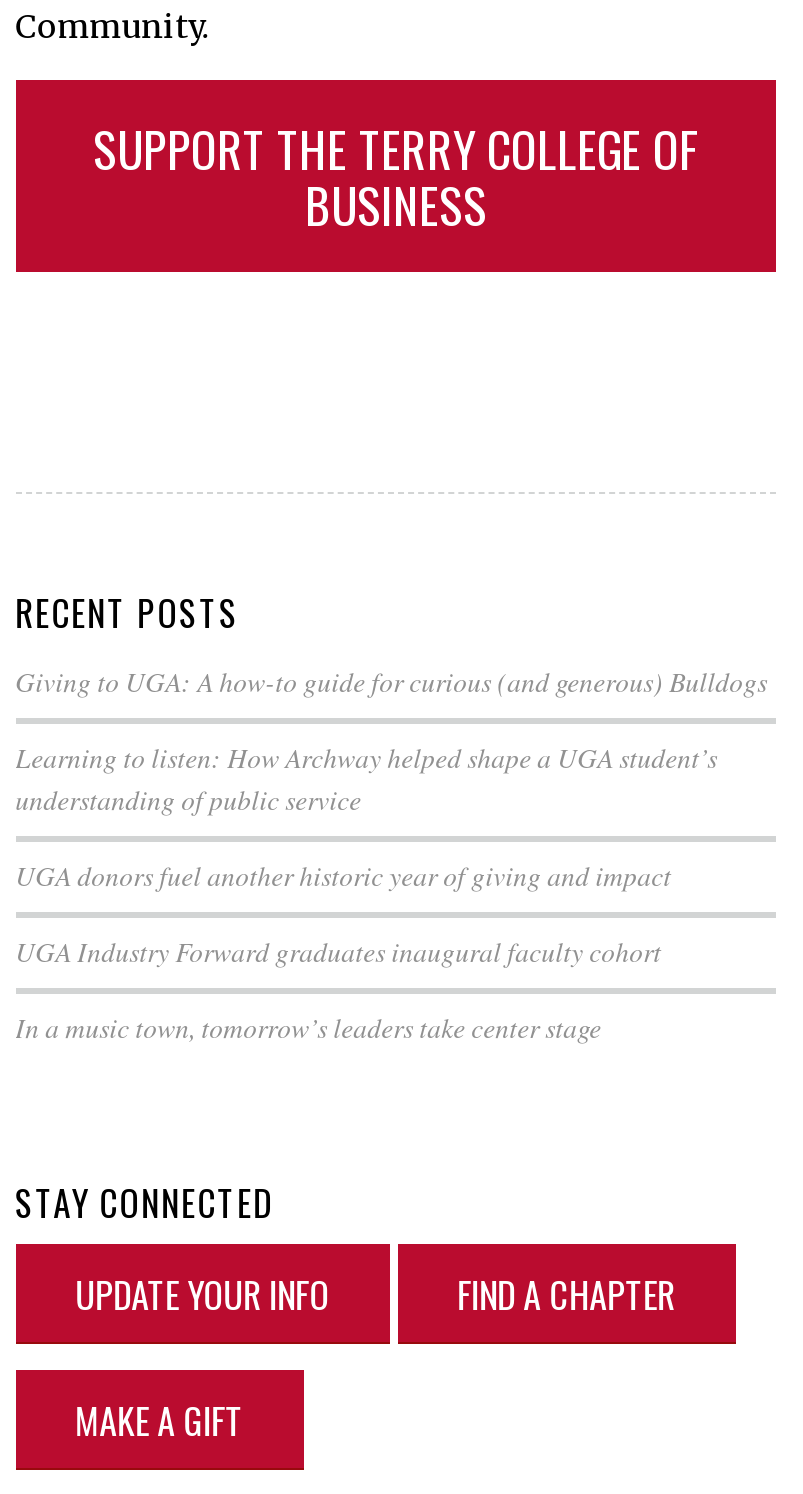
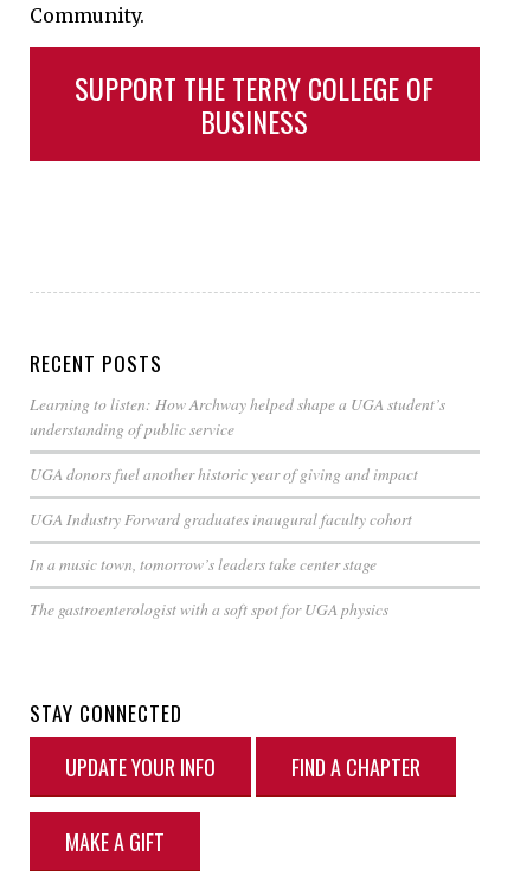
- Giving to UGA: A how-to guide for curious (and generous) Bulldogs

moved up: Learning to listen: How Archway helped shape a UGA student’s | understanding of public service | UGA donors fuel another historic year of giving and impact | UGA Industry Forward graduates inaugural faculty cohort | In a music town, tomorrow’s leaders take center stage

+ The gastroenterologist with a soft spot for UGA physics
